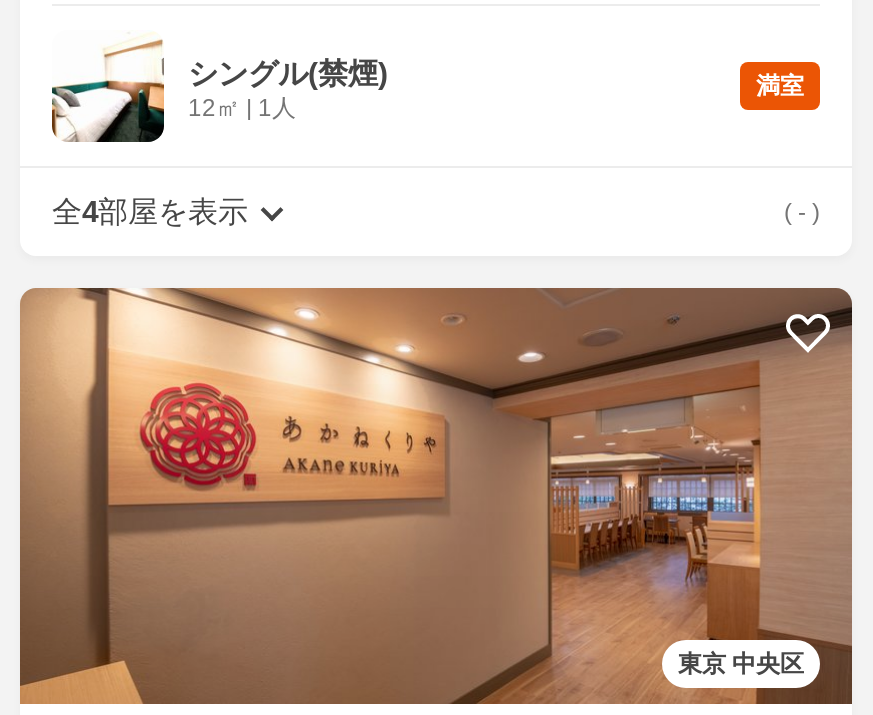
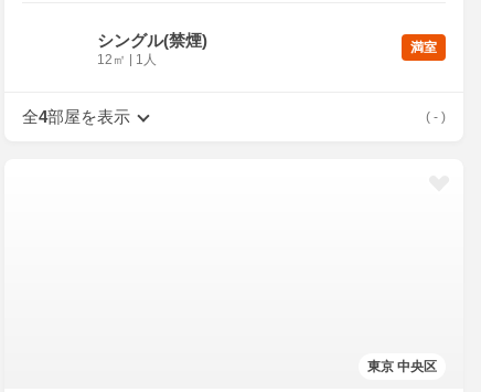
- [image]

- [image]
